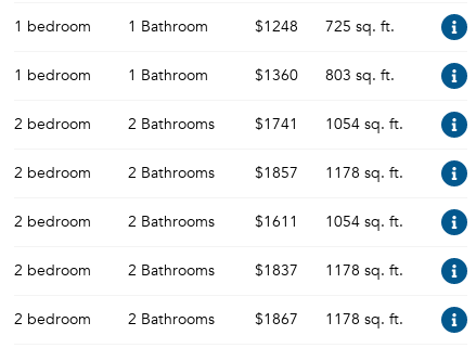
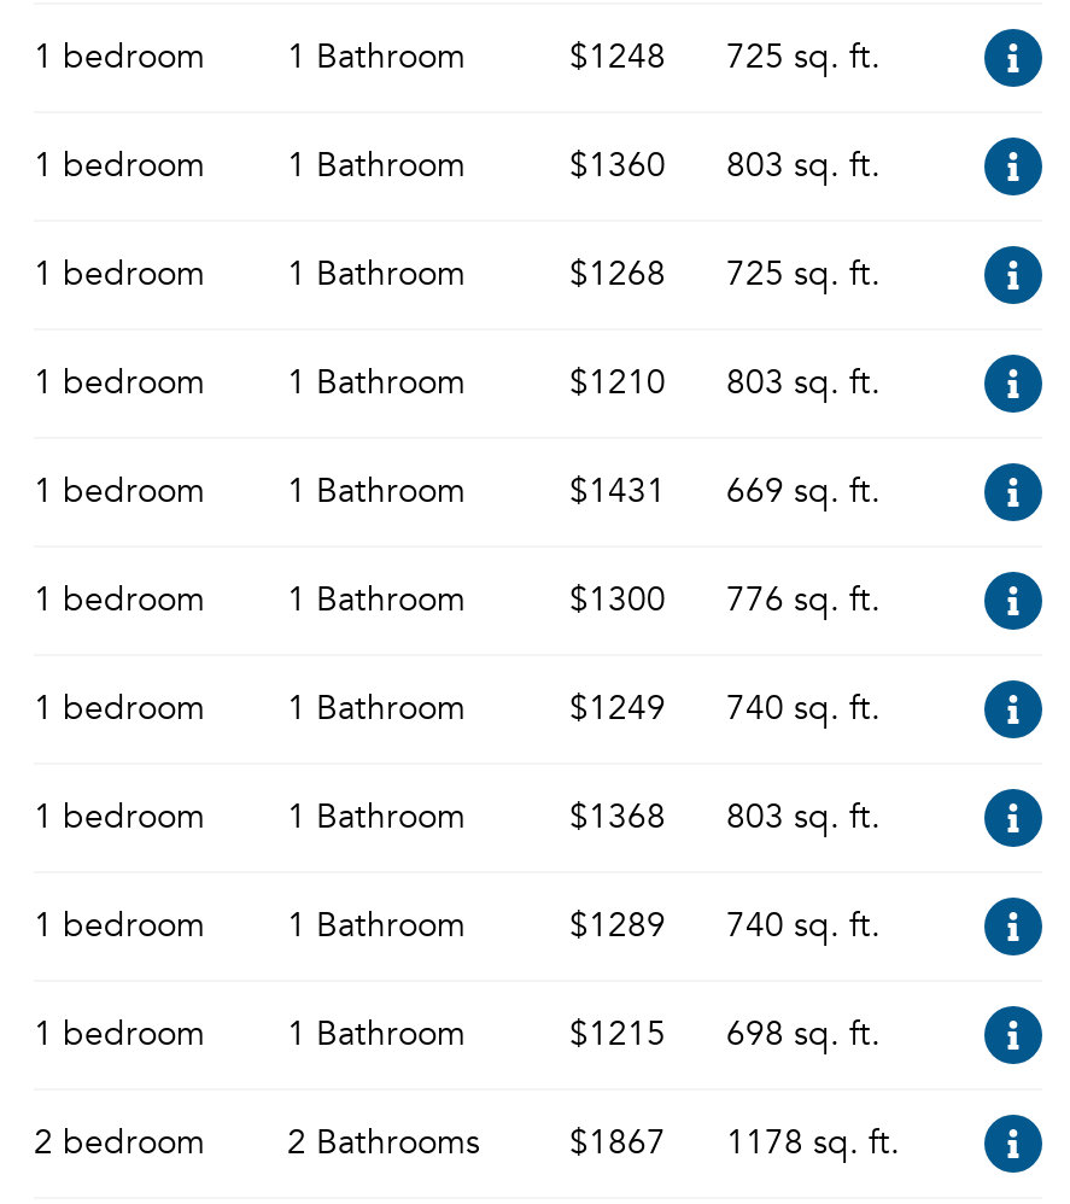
- 2 bedroom
- 2 Bathrooms
- $1741
- 1054 sq. ft.
- 2 bedroom
- 2 Bathrooms
- $1857
- 1178 sq. ft.
- 2 bedroom
- 2 Bathrooms
- $1611
- 1054 sq. ft.
- 2 bedroom
- 2 Bathrooms
- $1837
- 1178 sq. ft.
+ 1 bedroom
+ 1 Bathroom
+ $1268
+ 725 sq. ft.
+ 1 bedroom
+ 1 Bathroom
+ $1210
+ 803 sq. ft.
+ 1 bedroom
+ 1 Bathroom
+ $1431
+ 669 sq. ft.
+ 1 bedroom
+ 1 Bathroom
+ $1300
+ 776 sq. ft.
+ 1 bedroom
+ 1 Bathroom
+ $1249
+ 740 sq. ft.
+ 1 bedroom
+ 1 Bathroom
+ $1368
+ 803 sq. ft.
+ 1 bedroom
+ 1 Bathroom
+ $1289
+ 740 sq. ft.
+ 1 bedroom
+ 1 Bathroom
+ $1215
+ 698 sq. ft.
